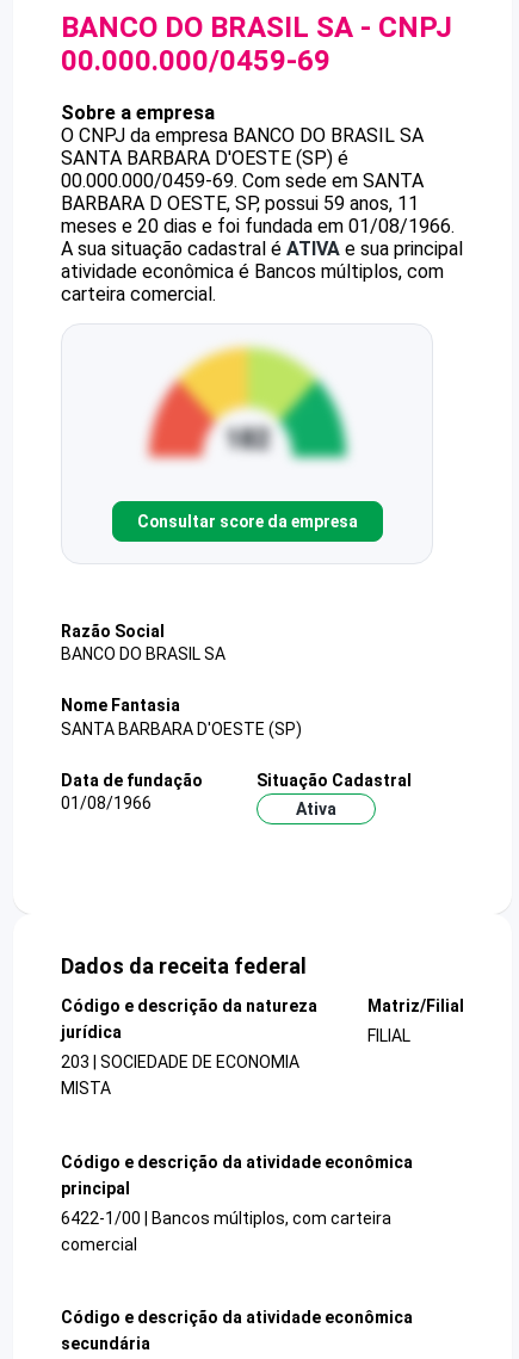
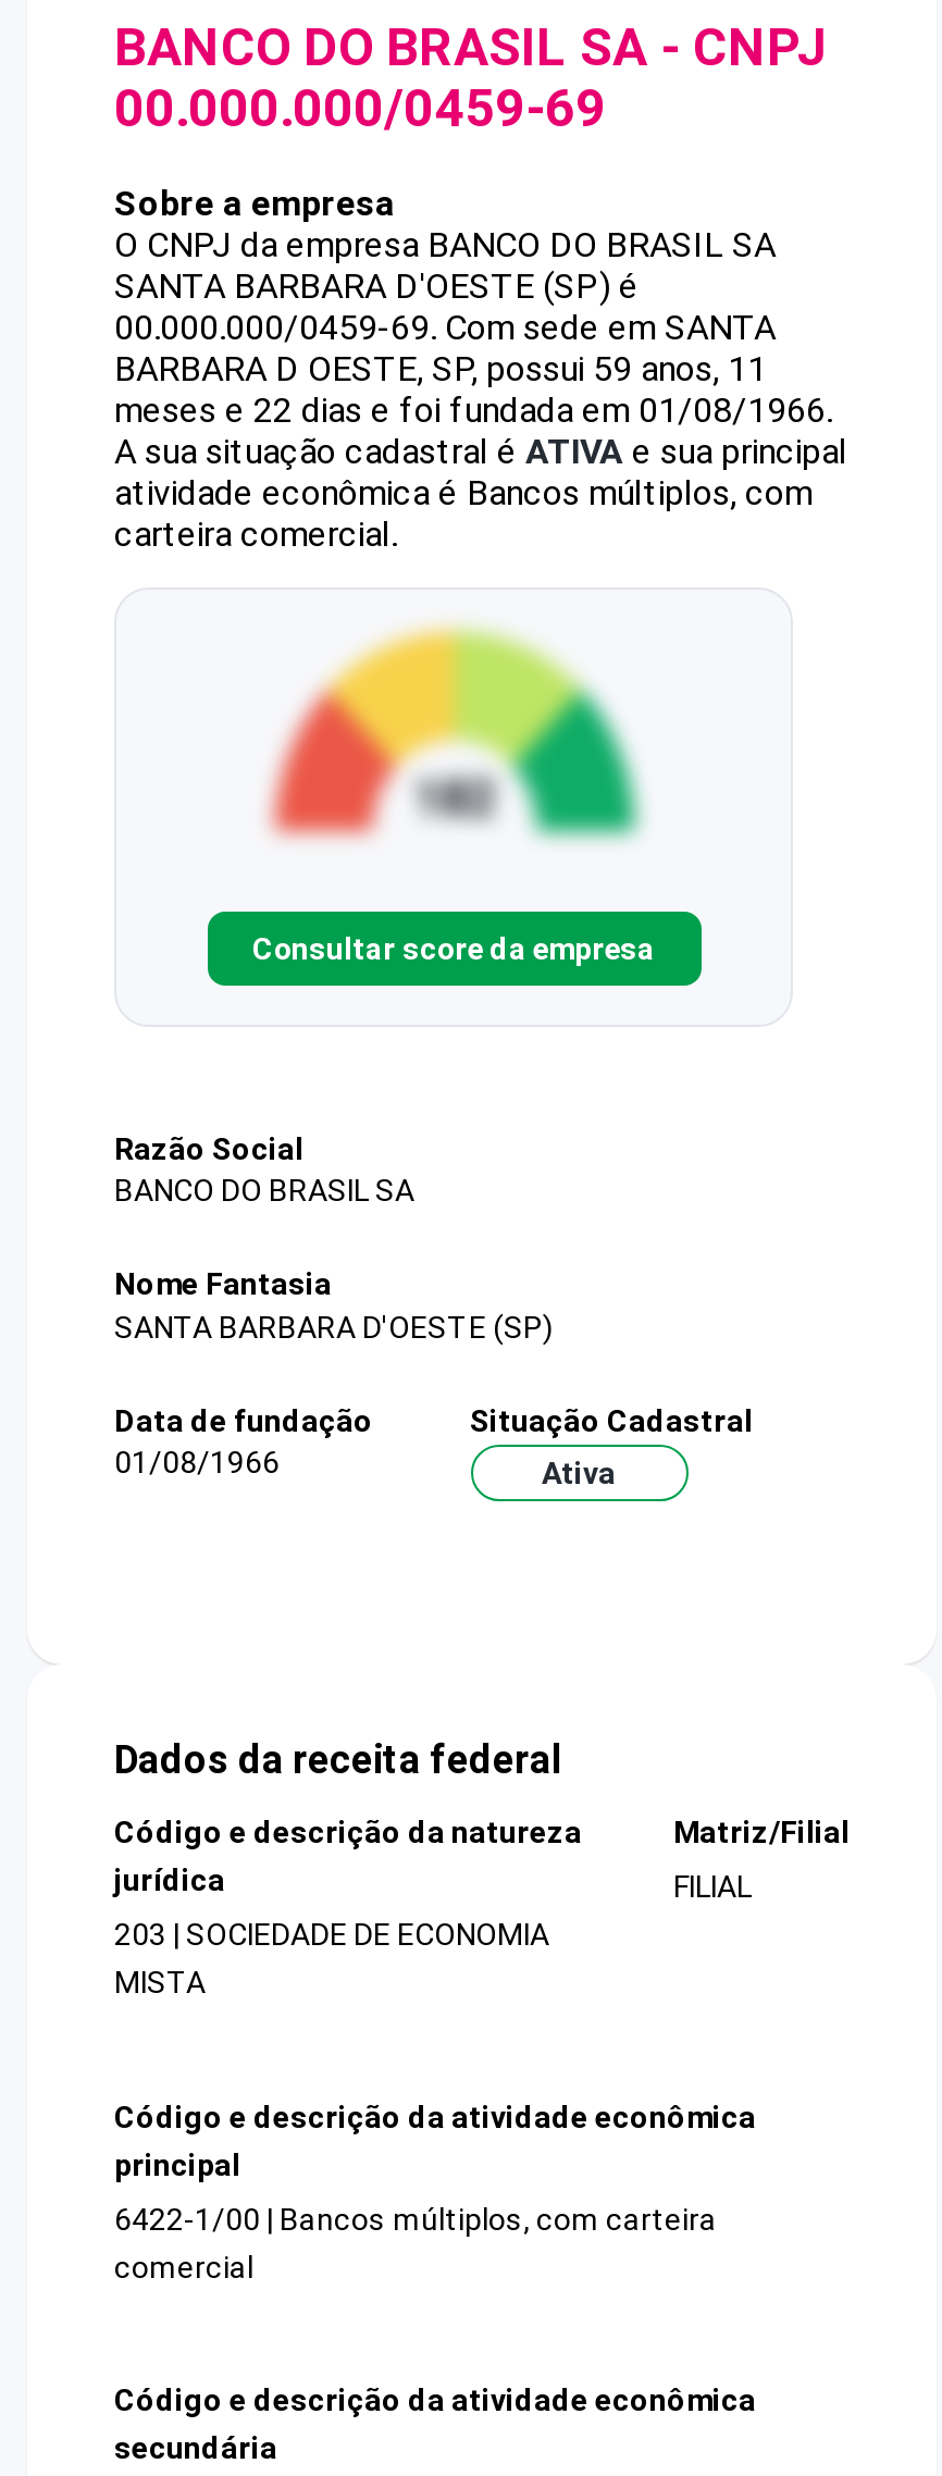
- meses e 20 dias e foi fundada em 01/08/1966.
+ meses e 22 dias e foi fundada em 01/08/1966.
